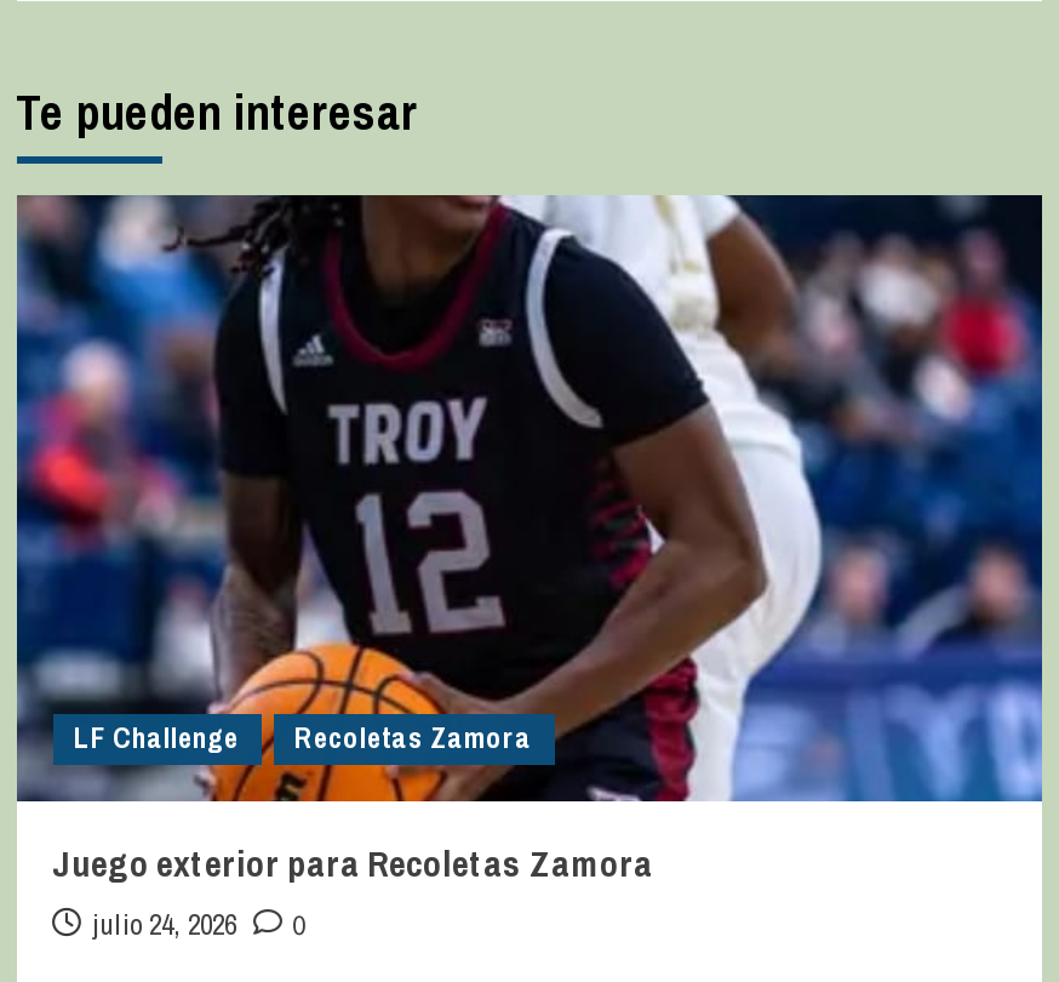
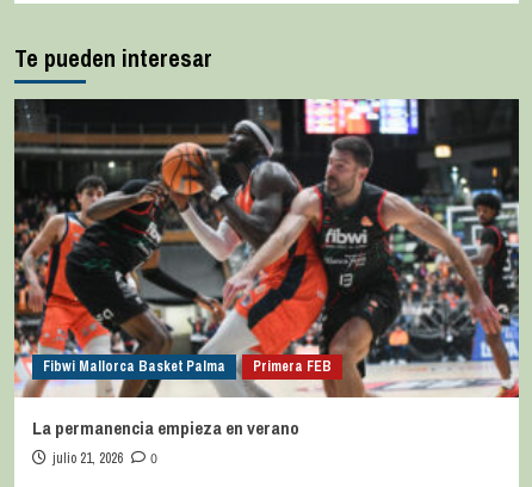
- [image]
- LF Challenge
- Recoletas Zamora
+ [image]
+ Fibwi Mallorca Basket Palma
+ Primera FEB

- Juego exterior para Recoletas Zamora
- julio 24, 2026
+ La permanencia empieza en verano
+ julio 21, 2026
